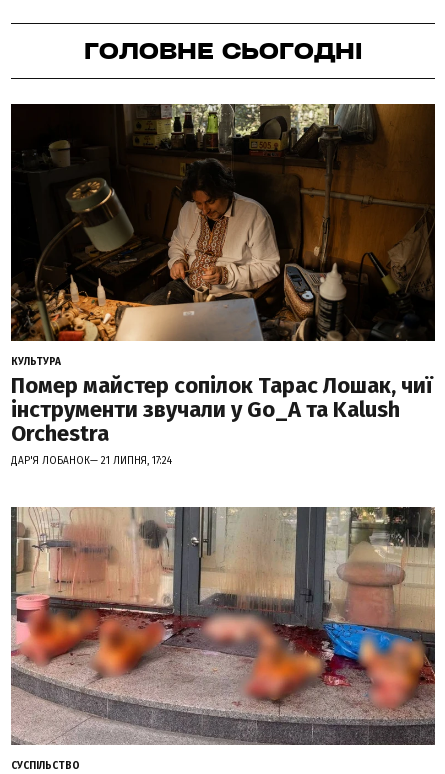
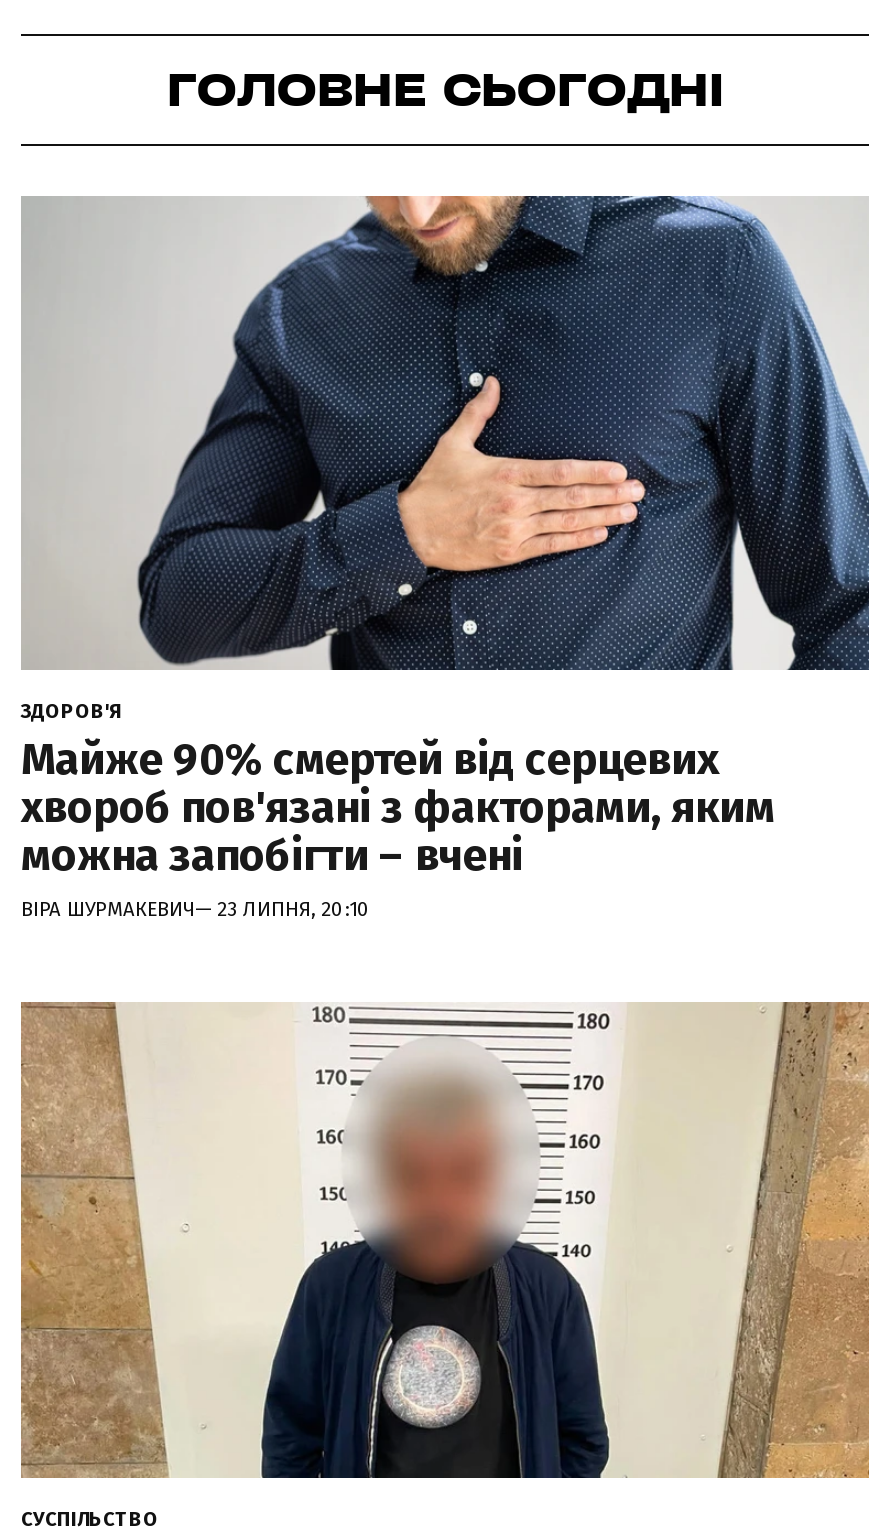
- [image]
- КУЛЬТУРА
- Помер майстер сопілок Тарас Лошак, чиї
- інструменти звучали у Go_A та Kalush
- Orchestra
- ДАР'Я ЛОБАНОК— 21 ЛИПНЯ, 17:24
+ [image]
+ ЗДОРОВ'Я
+ Майже 90% смертей від серцевих
+ хвороб пов'язані з факторами, яким
+ можна запобігти – вчені
+ ВІРА ШУРМАКЕВИЧ— 23 ЛИПНЯ, 20:10

- [image]
+ [image]
